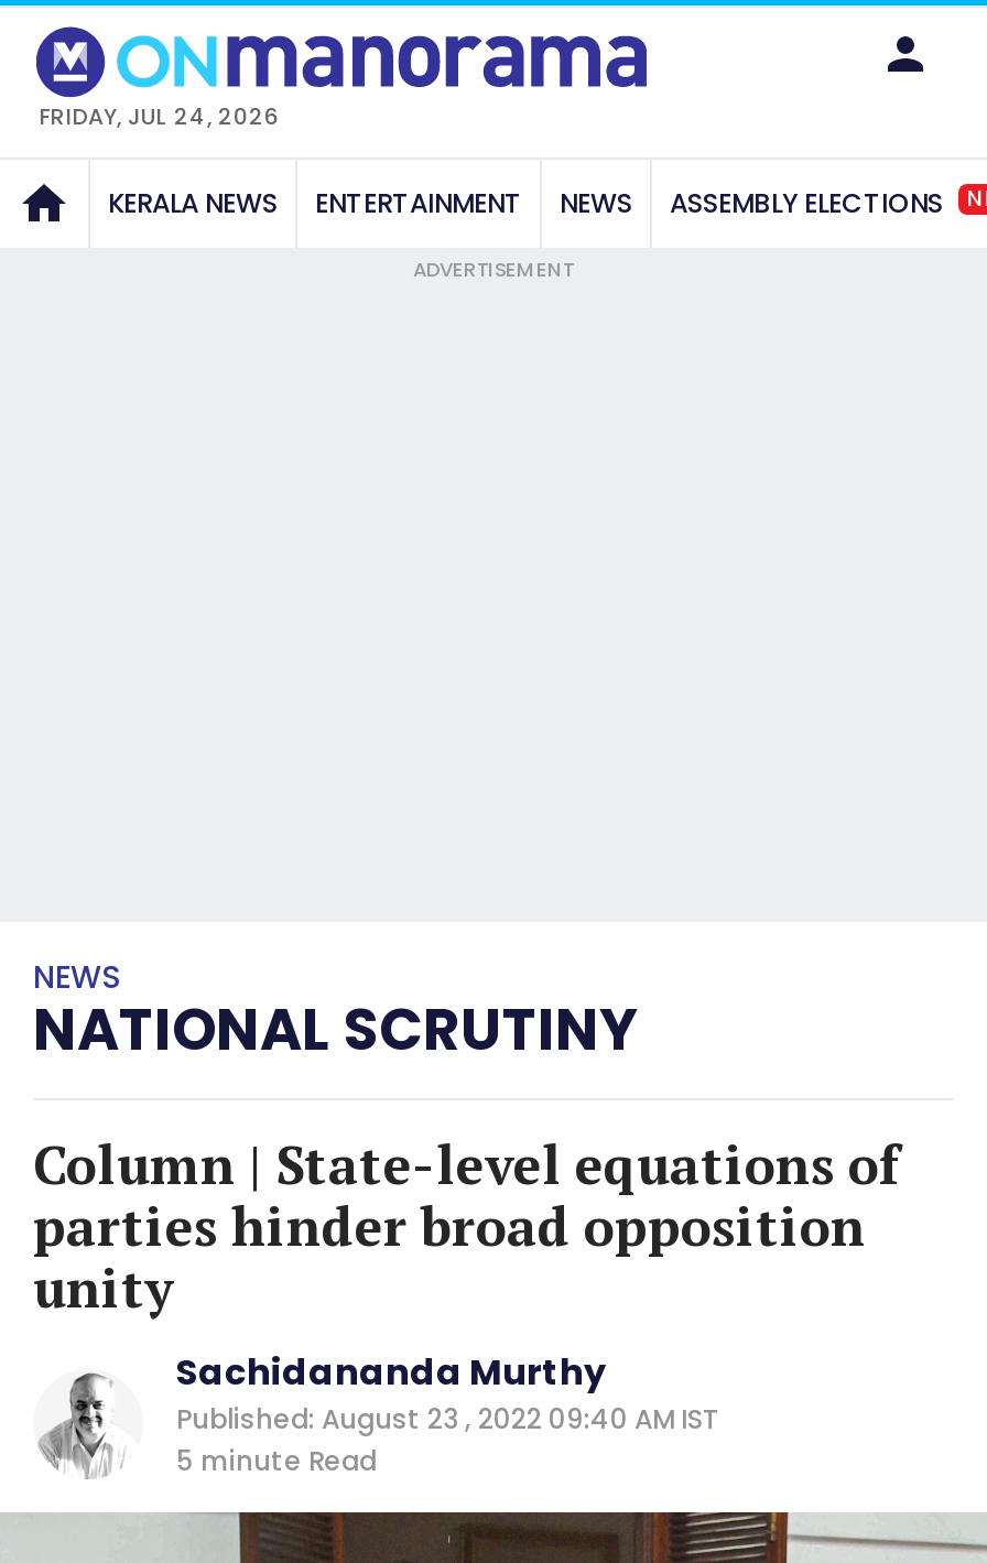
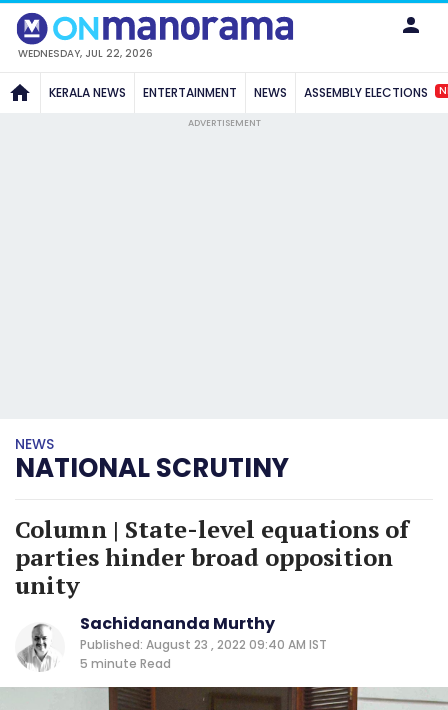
- FRIDAY, JUL 24, 2026
+ WEDNESDAY, JUL 22, 2026
